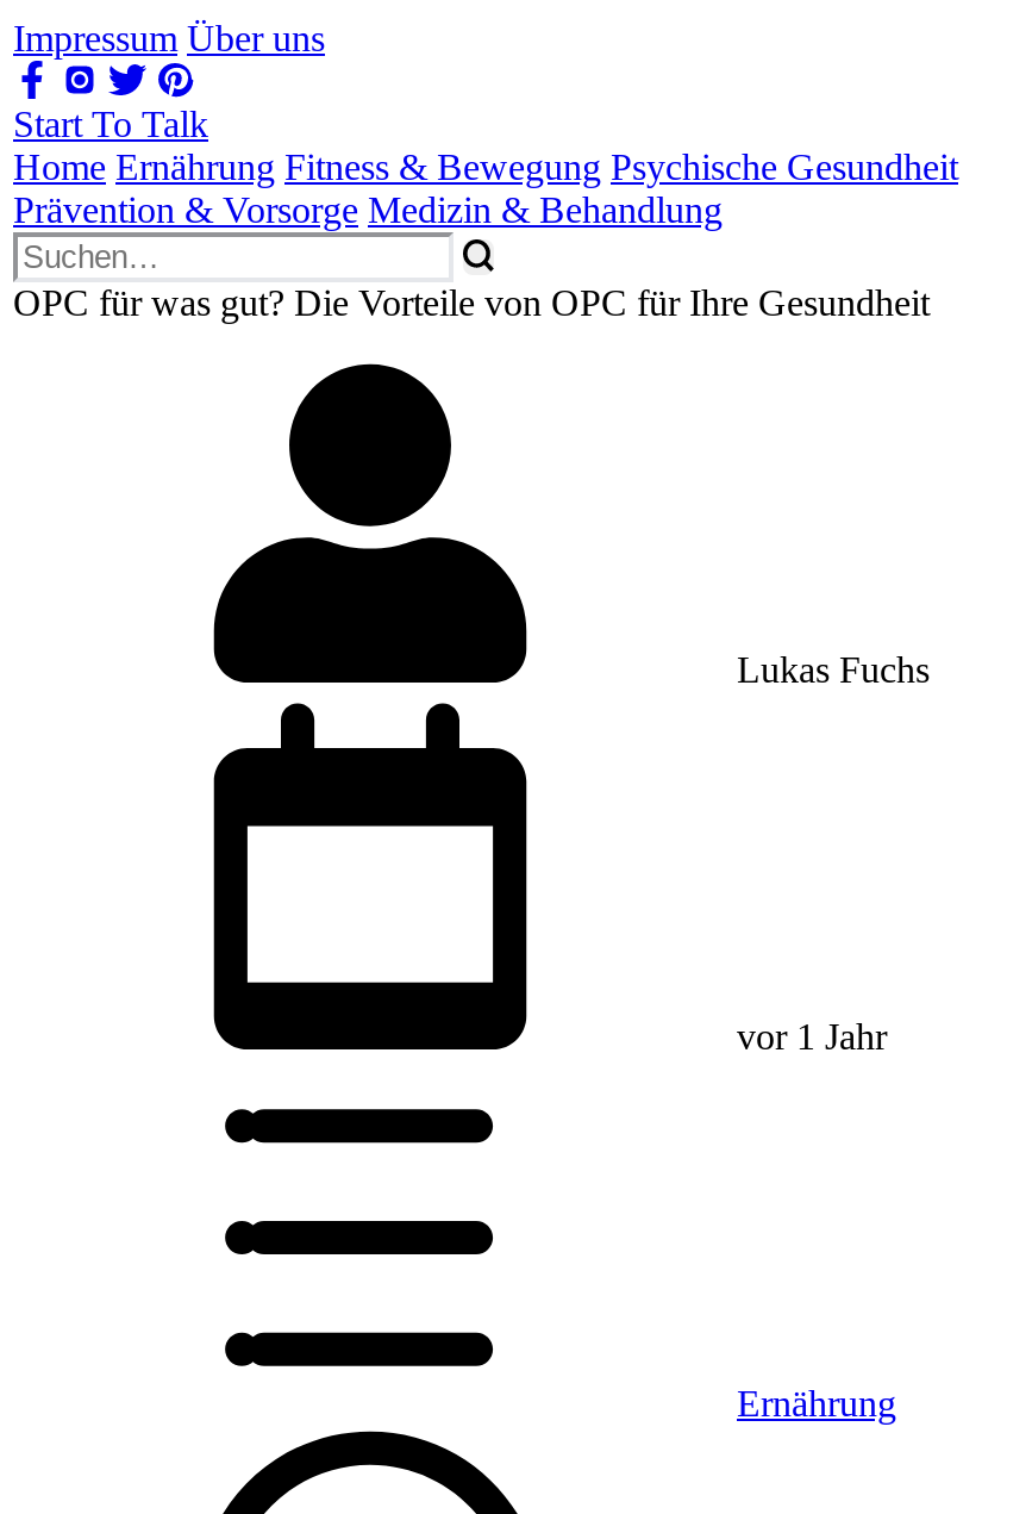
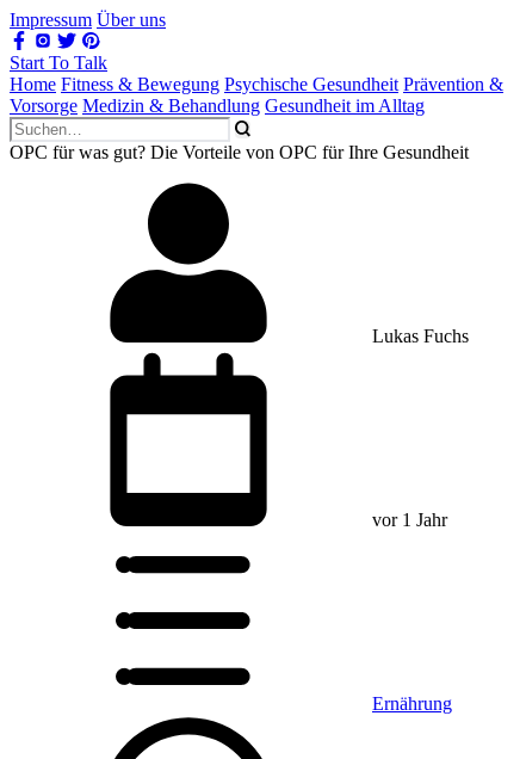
- Home Ernährung Fitness & Bewegung Psychische Gesundheit
- Prävention & Vorsorge Medizin & Behandlung
+ Home Fitness & Bewegung Psychische Gesundheit Prävention &
+ Vorsorge Medizin & Behandlung Gesundheit im Alltag
